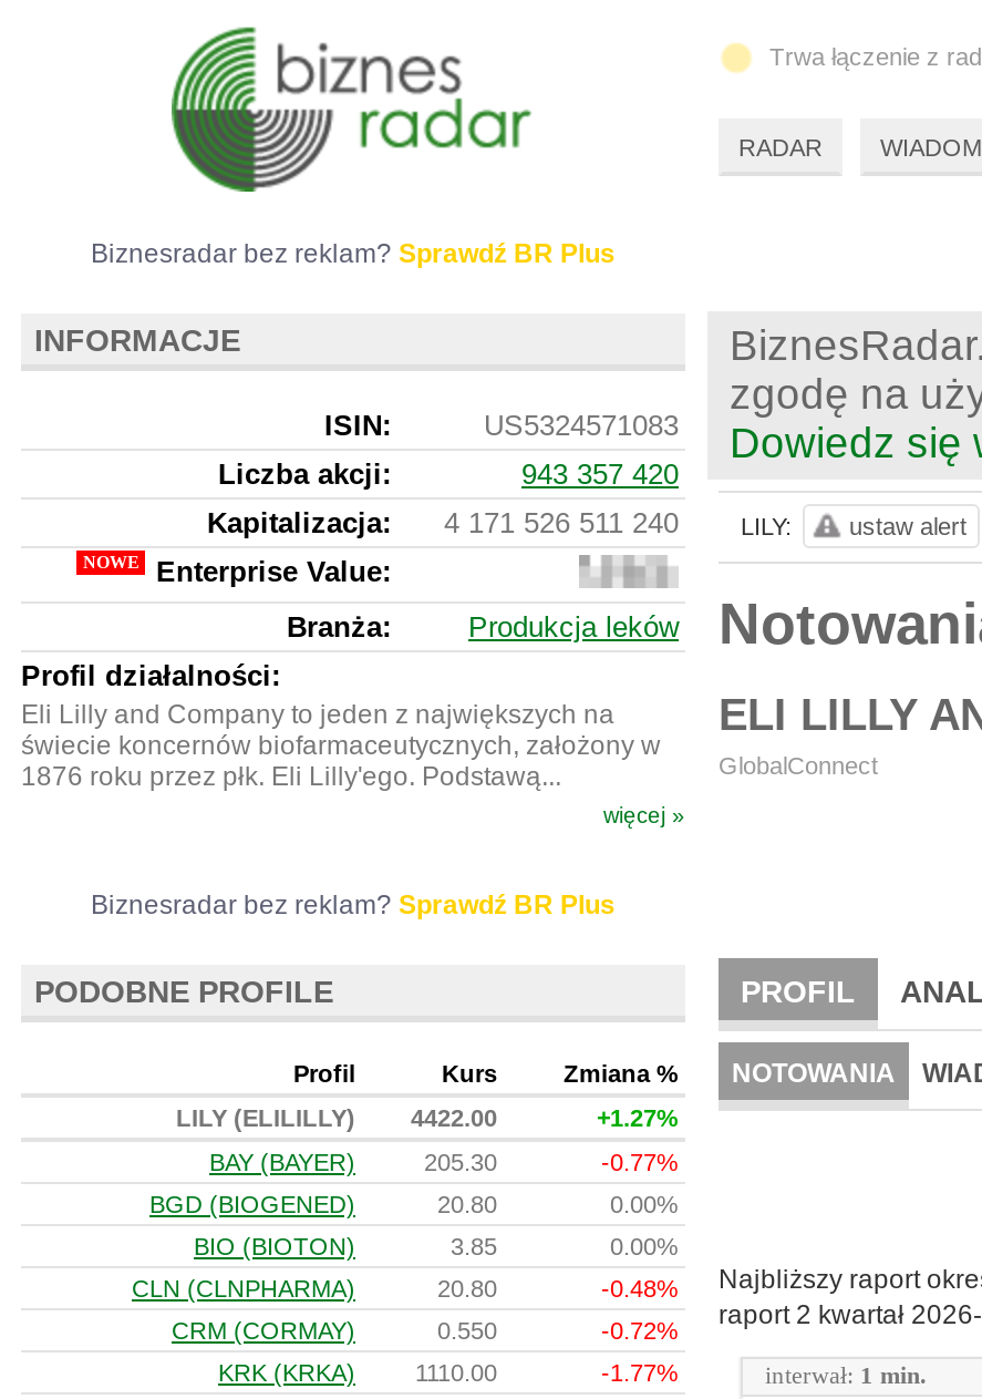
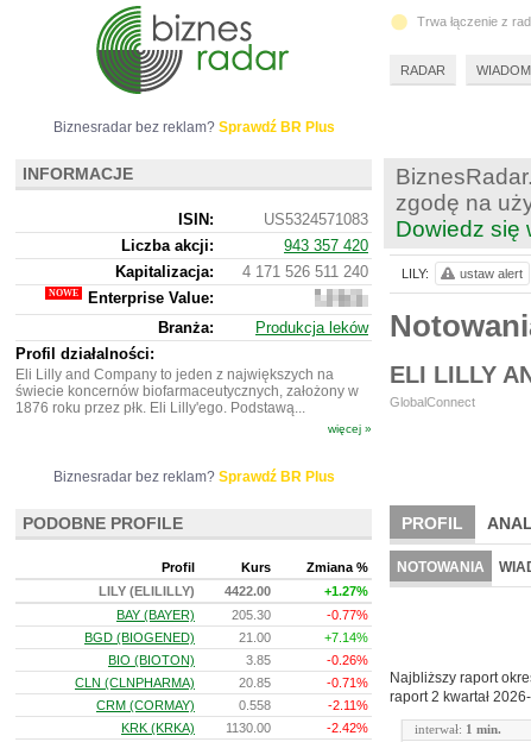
- 20.80
+ 21.00

- 0.00%
+ +7.14%

- 0.00%
+ -0.26%

- 20.80
+ 20.85

- -0.48%
+ -0.71%

- 0.550
+ 0.558

- -0.72%
+ -2.11%

- 1110.00
+ 1130.00

- -1.77%
+ -2.42%
